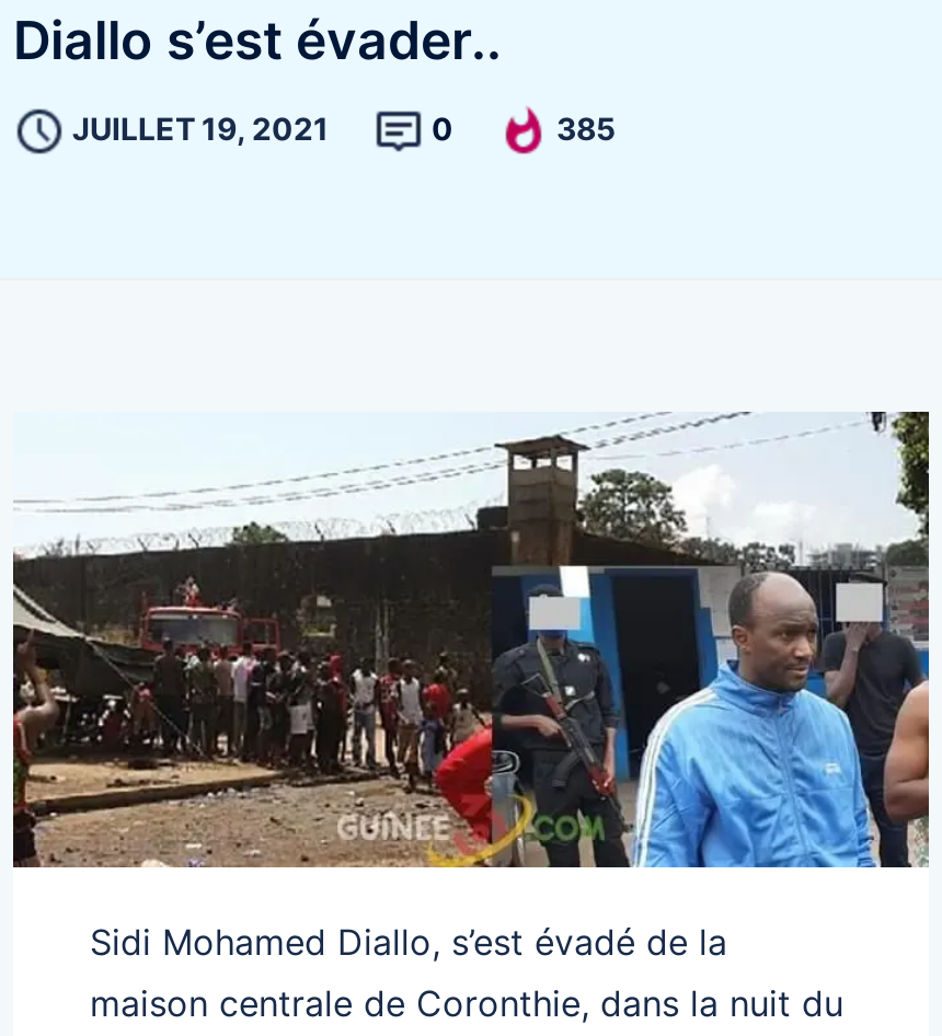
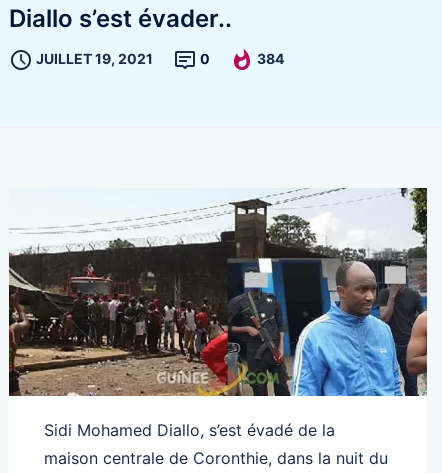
- 385
+ 384
